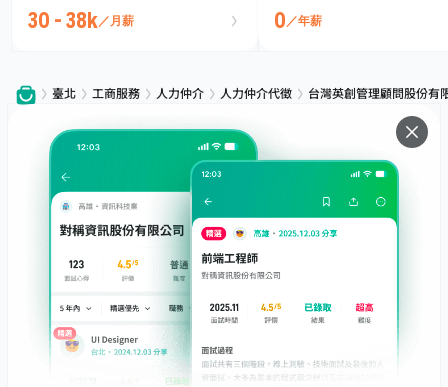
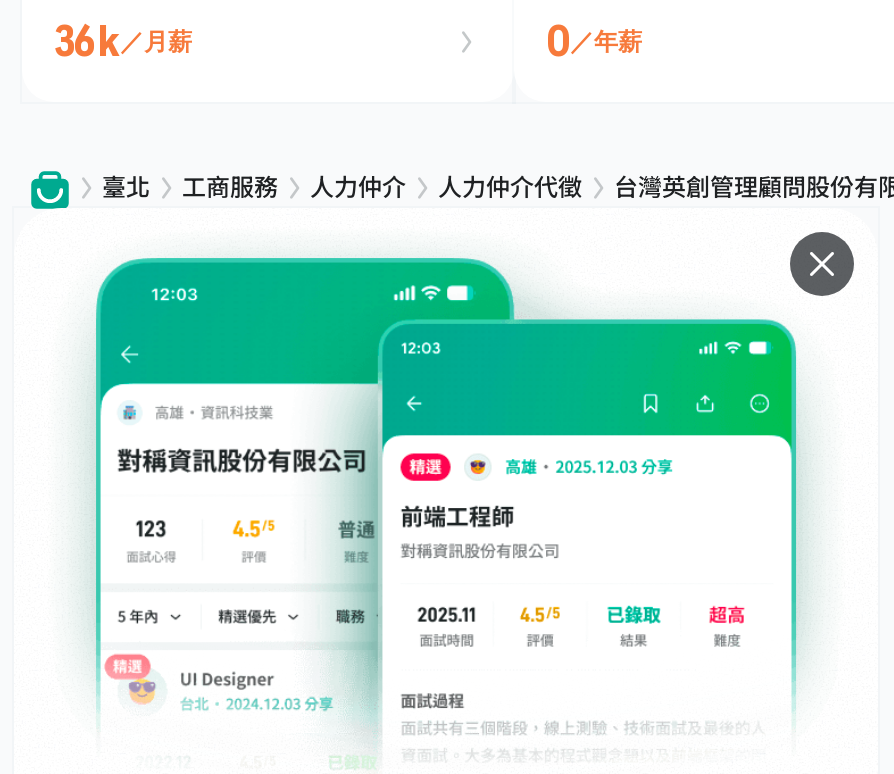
- 30 - 38k／月薪
+ 36k／月薪
